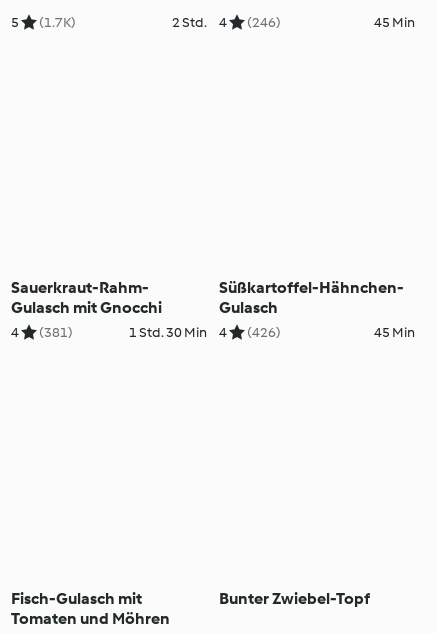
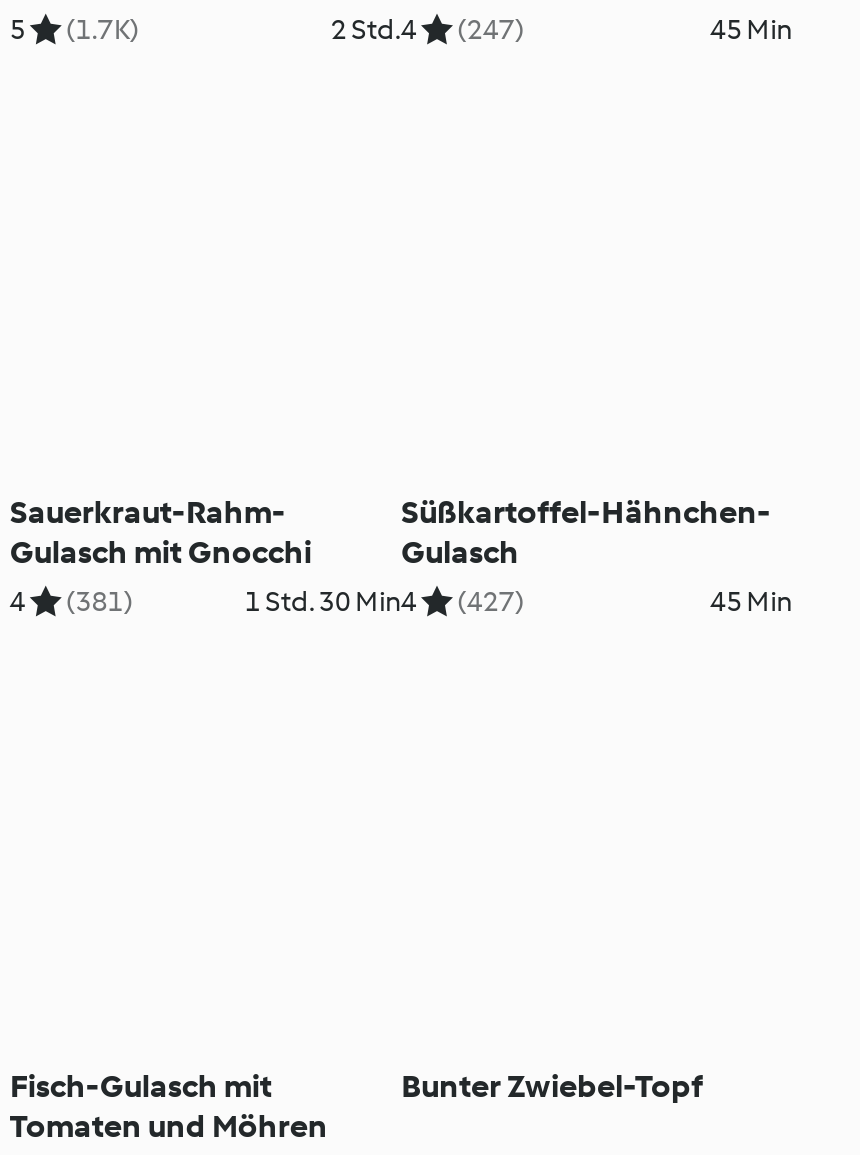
- 2 Std. 4 (246)
+ 2 Std. 4 (247)

- 1 Std. 30 Min 4 (426)
+ 1 Std. 30 Min 4 (427)
